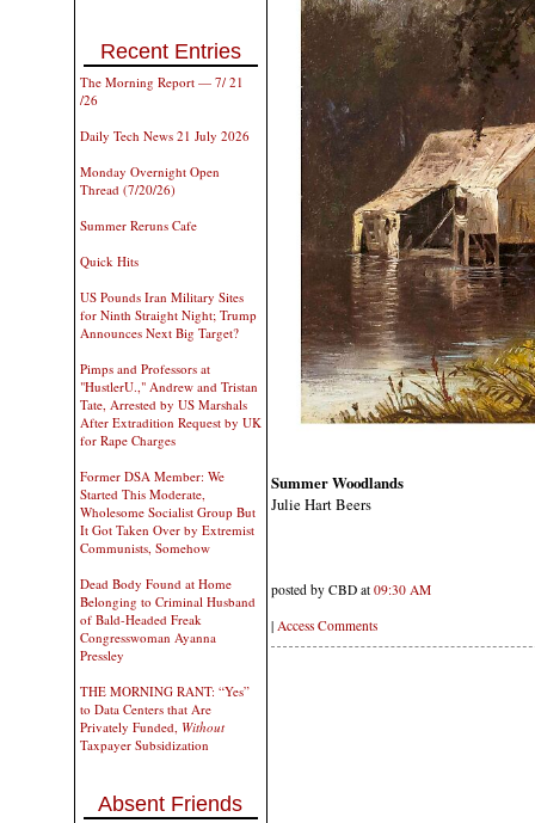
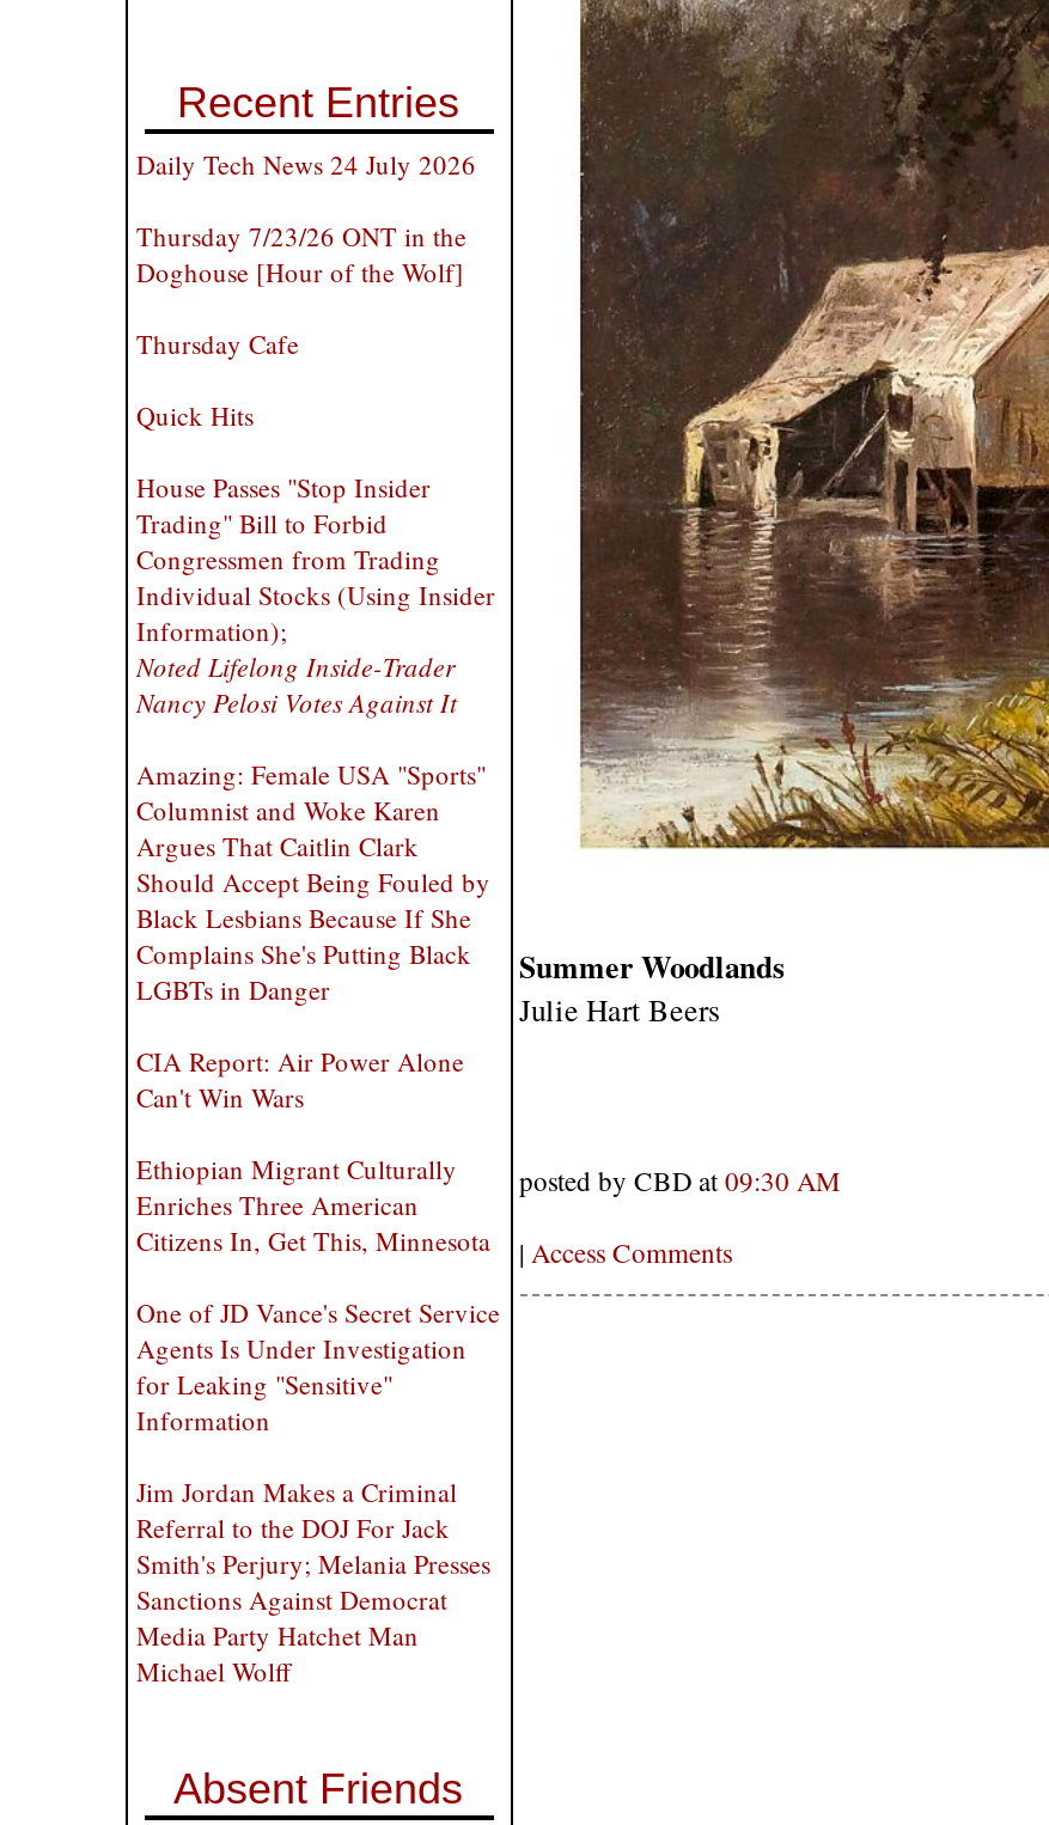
- The Morning Report — 7/ 21
- /26
- Daily Tech News 21 July 2026
- Monday Overnight Open
- Thread (7/20/26)
- Summer Reruns Cafe
+ Daily Tech News 24 July 2026
+ Thursday 7/23/26 ONT in the
+ Doghouse [Hour of the Wolf]
+ Thursday Cafe

moved up: Quick Hits

- US Pounds Iran Military Sites
- for Ninth Straight Night; Trump
- Announces Next Big Target?
- Pimps and Professors at
- "HustlerU.," Andrew and Tristan
- Tate, Arrested by US Marshals
- After Extradition Request by UK
- for Rape Charges
- Former DSA Member: We
- Started This Moderate,
- Wholesome Socialist Group But
- It Got Taken Over by Extremist
- Communists, Somehow
- Dead Body Found at Home
- Belonging to Criminal Husband
- of Bald-Headed Freak
- Congresswoman Ayanna
- Pressley
- THE MORNING RANT: “Yes”
- to Data Centers that Are
- Privately Funded, Without
- Taxpayer Subsidization
+ House Passes "Stop Insider
+ Trading" Bill to Forbid
+ Congressmen from Trading
+ Individual Stocks (Using Insider
+ Information);
+ Noted Lifelong Inside-Trader
+ Nancy Pelosi Votes Against It
+ Amazing: Female USA "Sports"
+ Columnist and Woke Karen
+ Argues That Caitlin Clark
+ Should Accept Being Fouled by
+ Black Lesbians Because If She
+ Complains She's Putting Black
+ LGBTs in Danger
+ CIA Report: Air Power Alone
+ Can't Win Wars
+ Ethiopian Migrant Culturally
+ Enriches Three American
+ Citizens In, Get This, Minnesota
+ One of JD Vance's Secret Service
+ Agents Is Under Investigation
+ for Leaking "Sensitive"
+ Information
+ Jim Jordan Makes a Criminal
+ Referral to the DOJ For Jack
+ Smith's Perjury; Melania Presses
+ Sanctions Against Democrat
+ Media Party Hatchet Man
+ Michael Wolff
